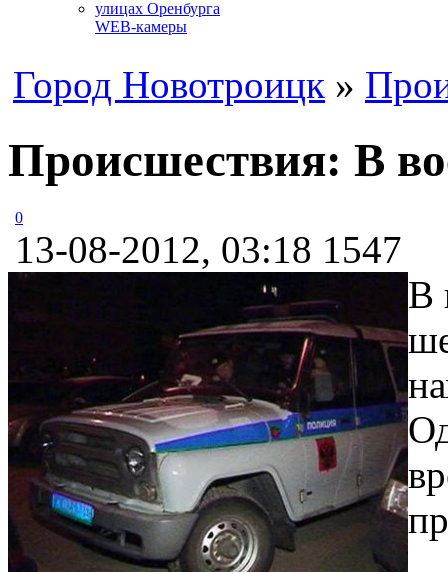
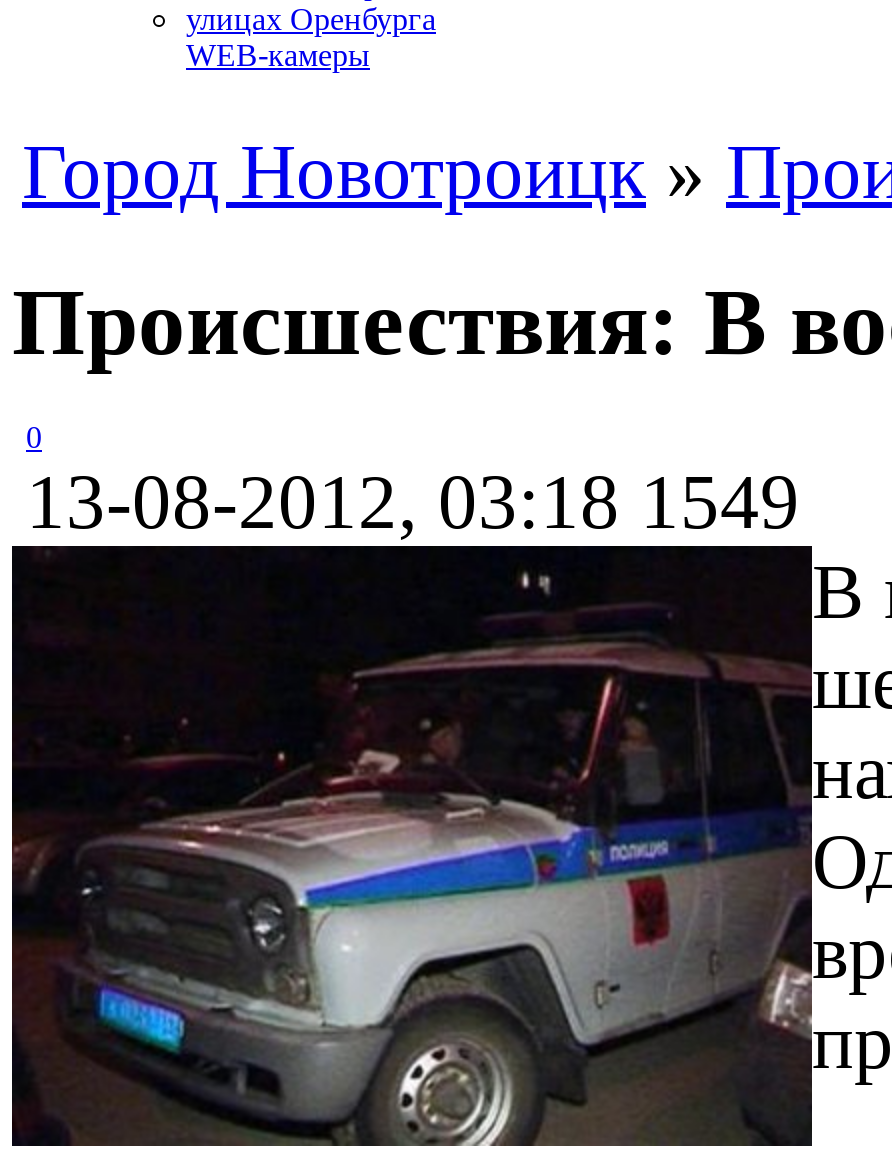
- 13-08-2012, 03:18 1547
+ 13-08-2012, 03:18 1549
